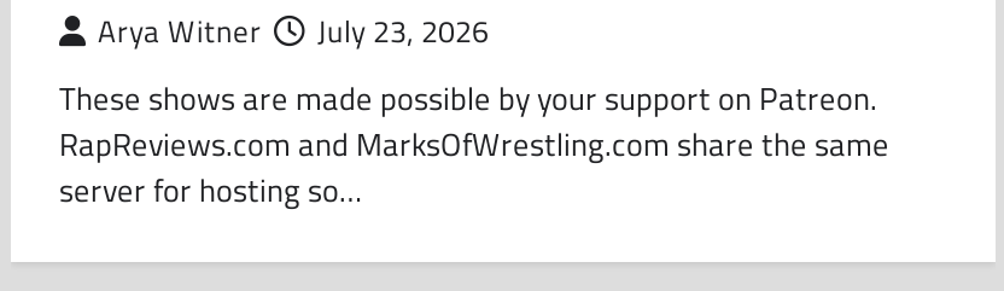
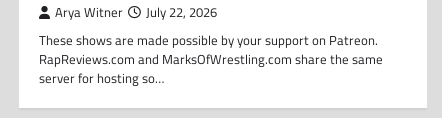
- Arya Witner July 23, 2026
+ Arya Witner July 22, 2026
